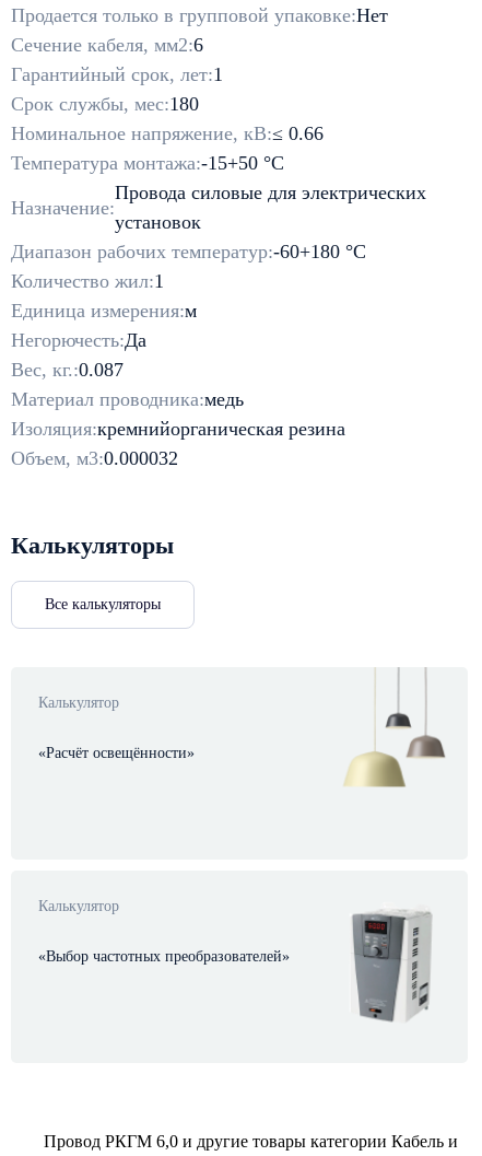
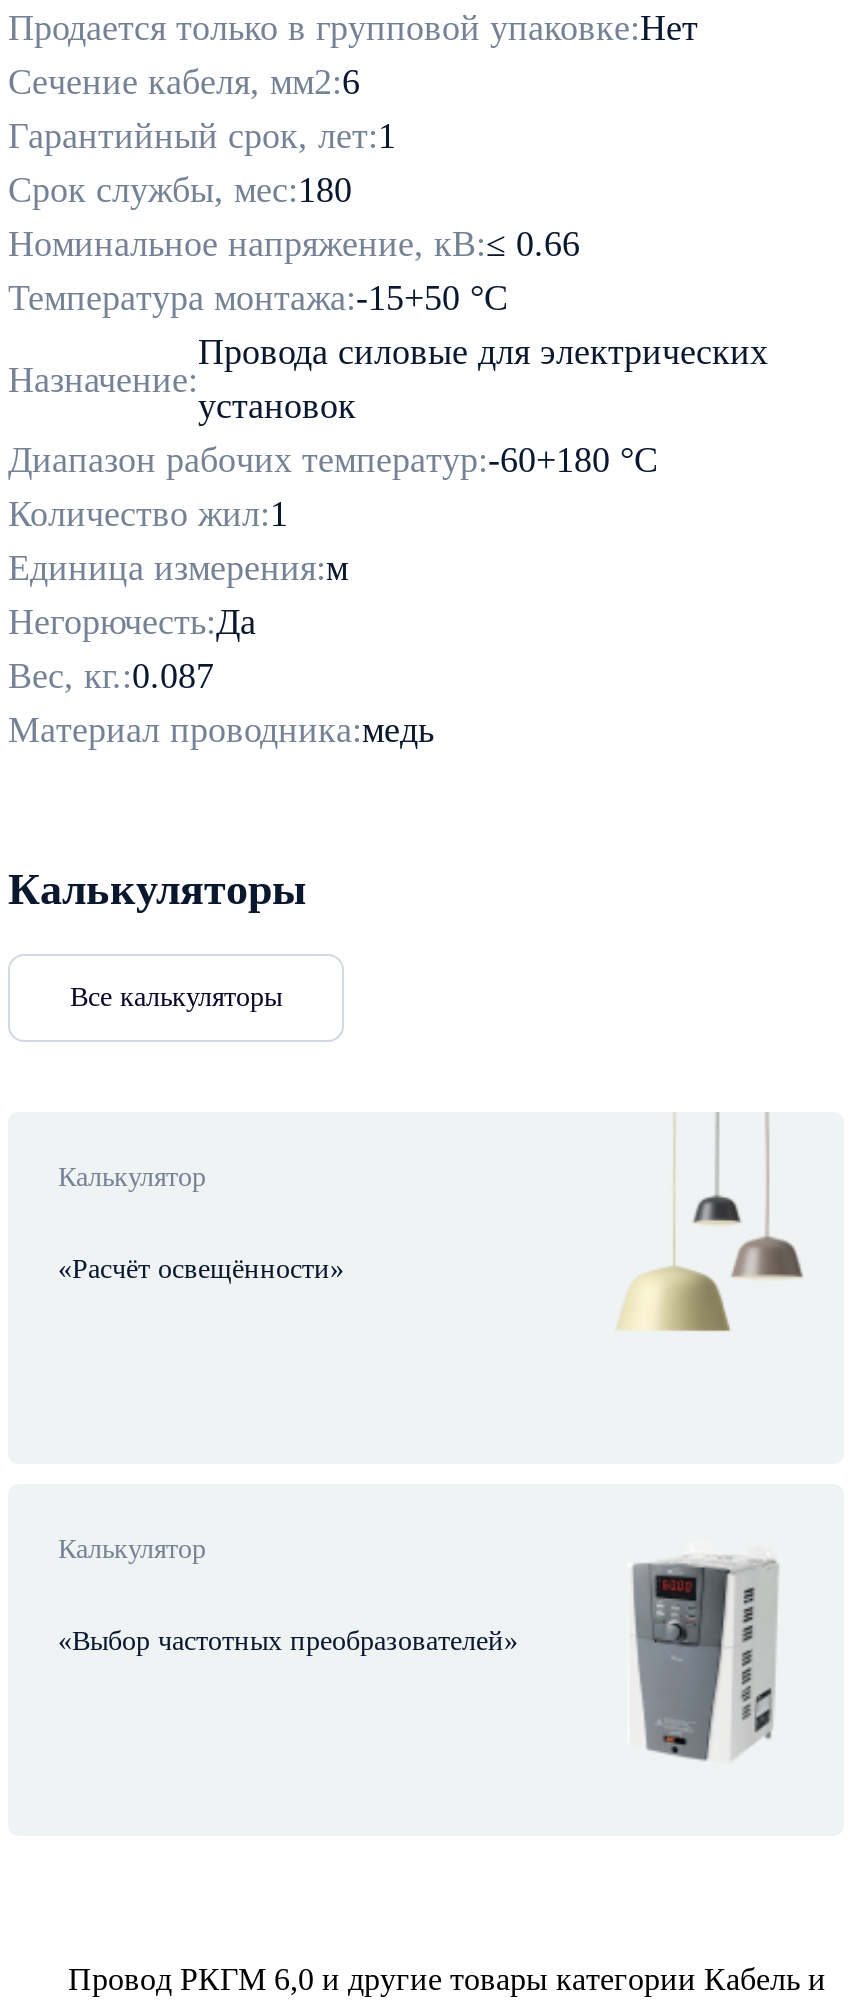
- Изоляция:кремнийорганическая резина
- Объем, м3:0.000032
